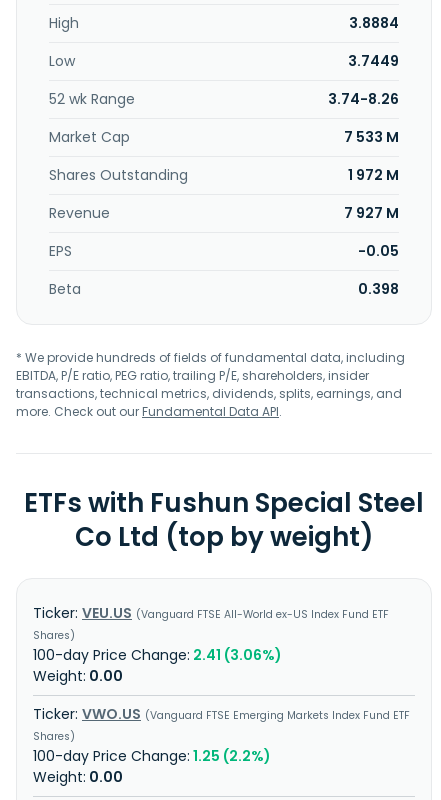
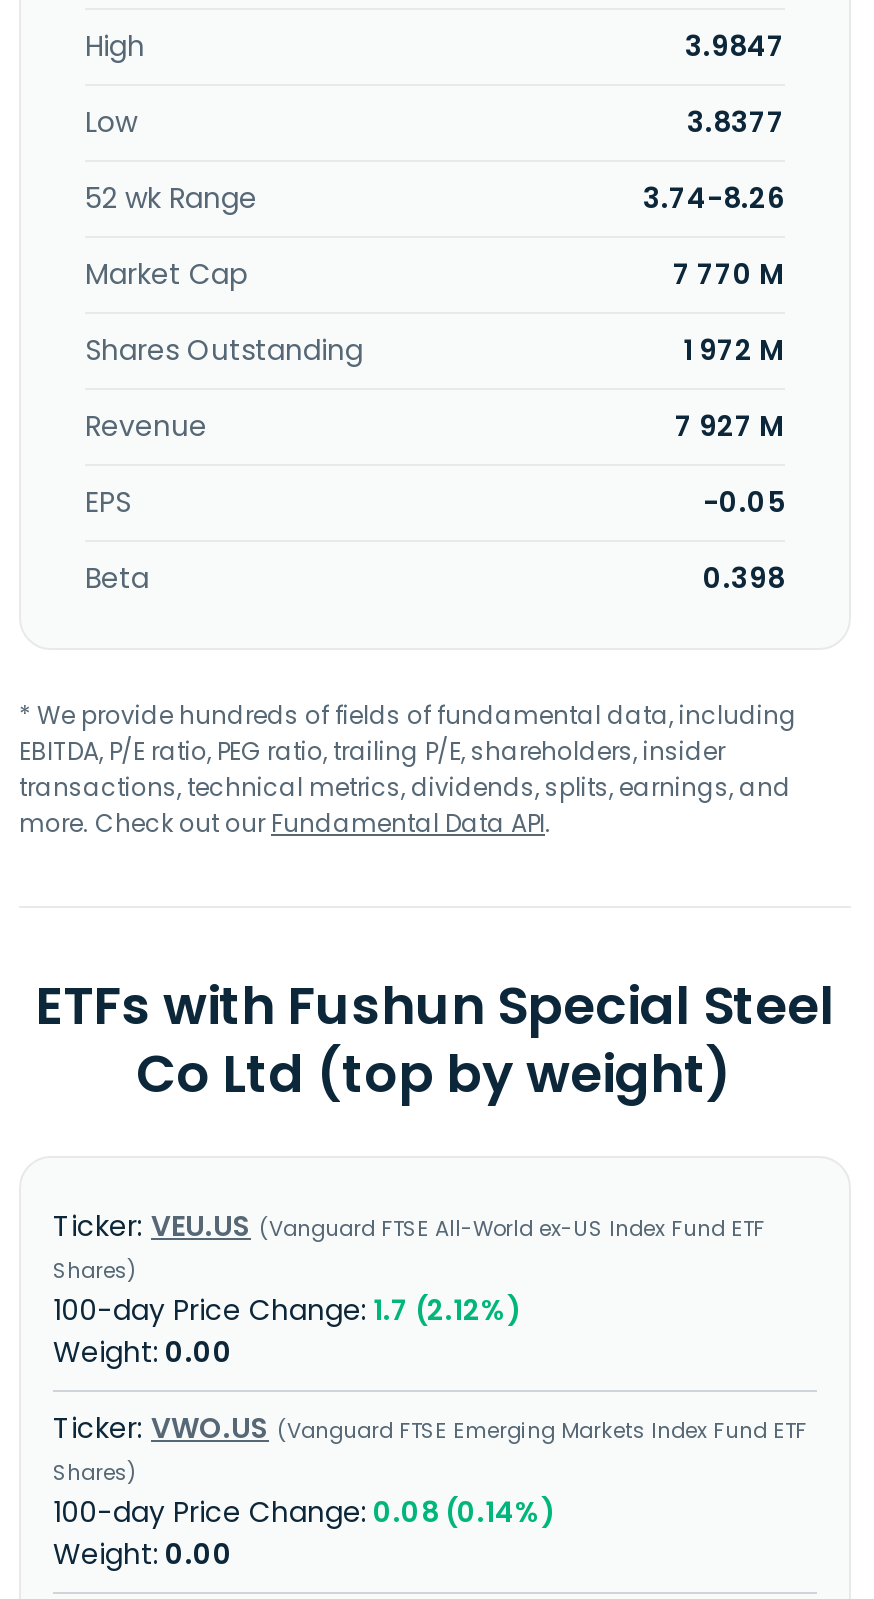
- 3.8884
+ 3.9847

- 3.7449
+ 3.8377

- 7 533 M
+ 7 770 M

- 2.41 (3.06%)
+ 1.7 (2.12%)

- 1.25 (2.2%)
+ 0.08 (0.14%)
